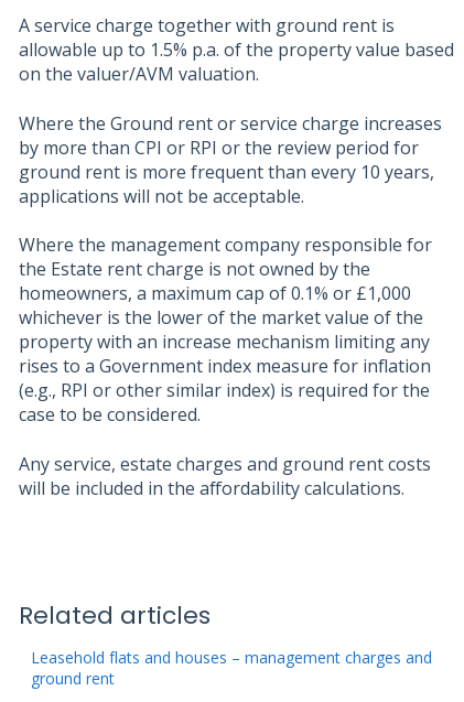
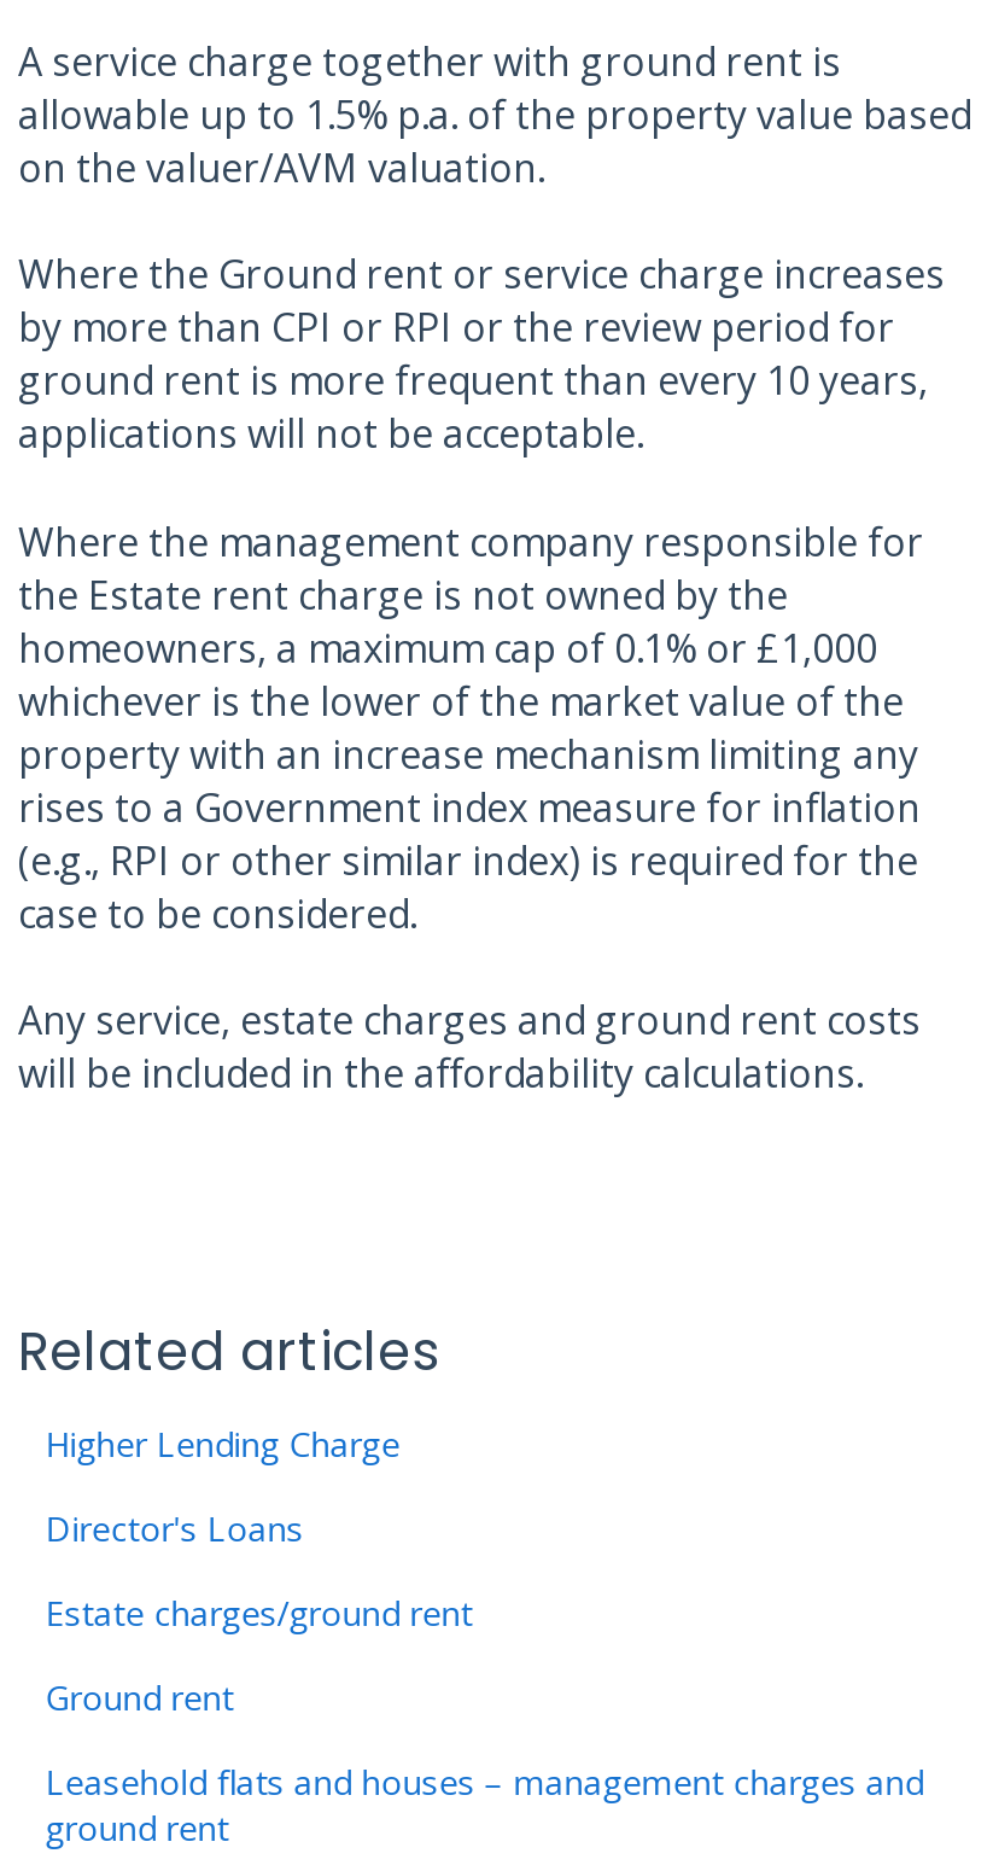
+ Higher Lending Charge
+ Director's Loans
+ Estate charges/ground rent
+ Ground rent
